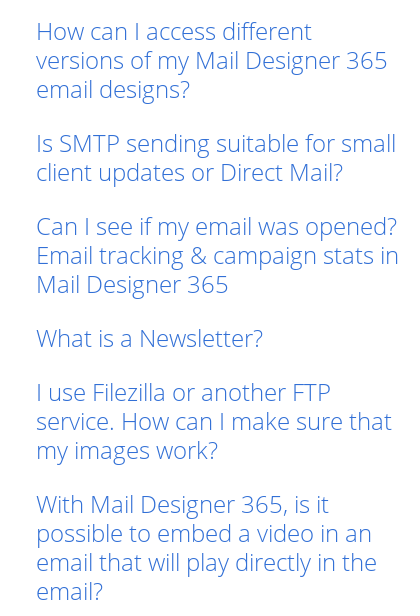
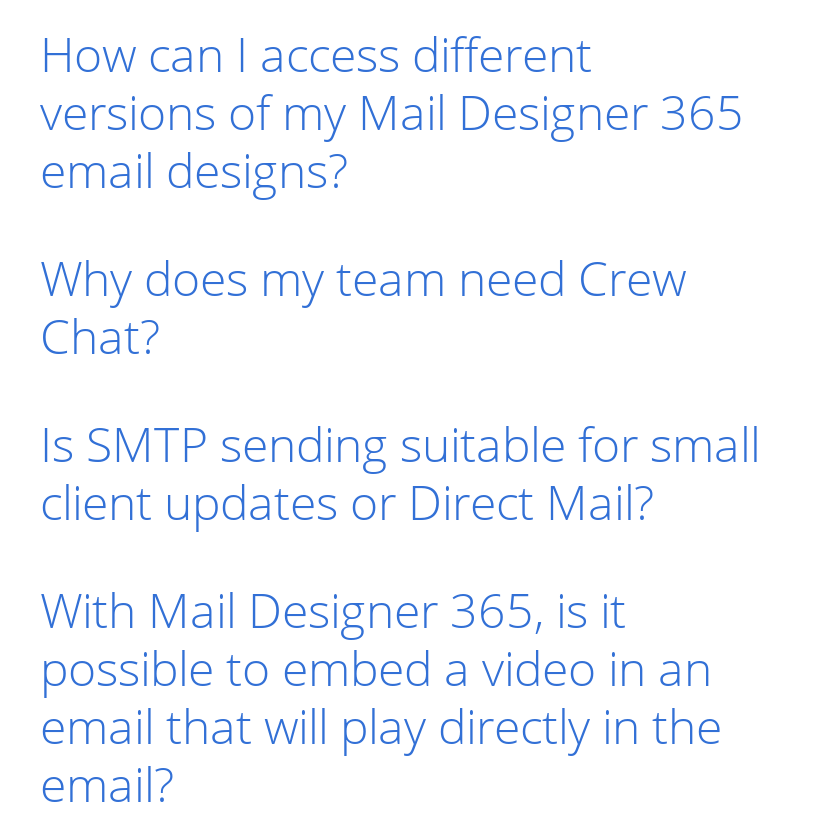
+ Why does my team need Crew
+ Chat?

moved down: Is SMTP sending suitable for small | client updates or Direct Mail?

- Can I see if my email was opened?
- Email tracking & campaign stats in
- Mail Designer 365
- What is a Newsletter?
- I use Filezilla or another FTP
- service. How can I make sure that
- my images work?
